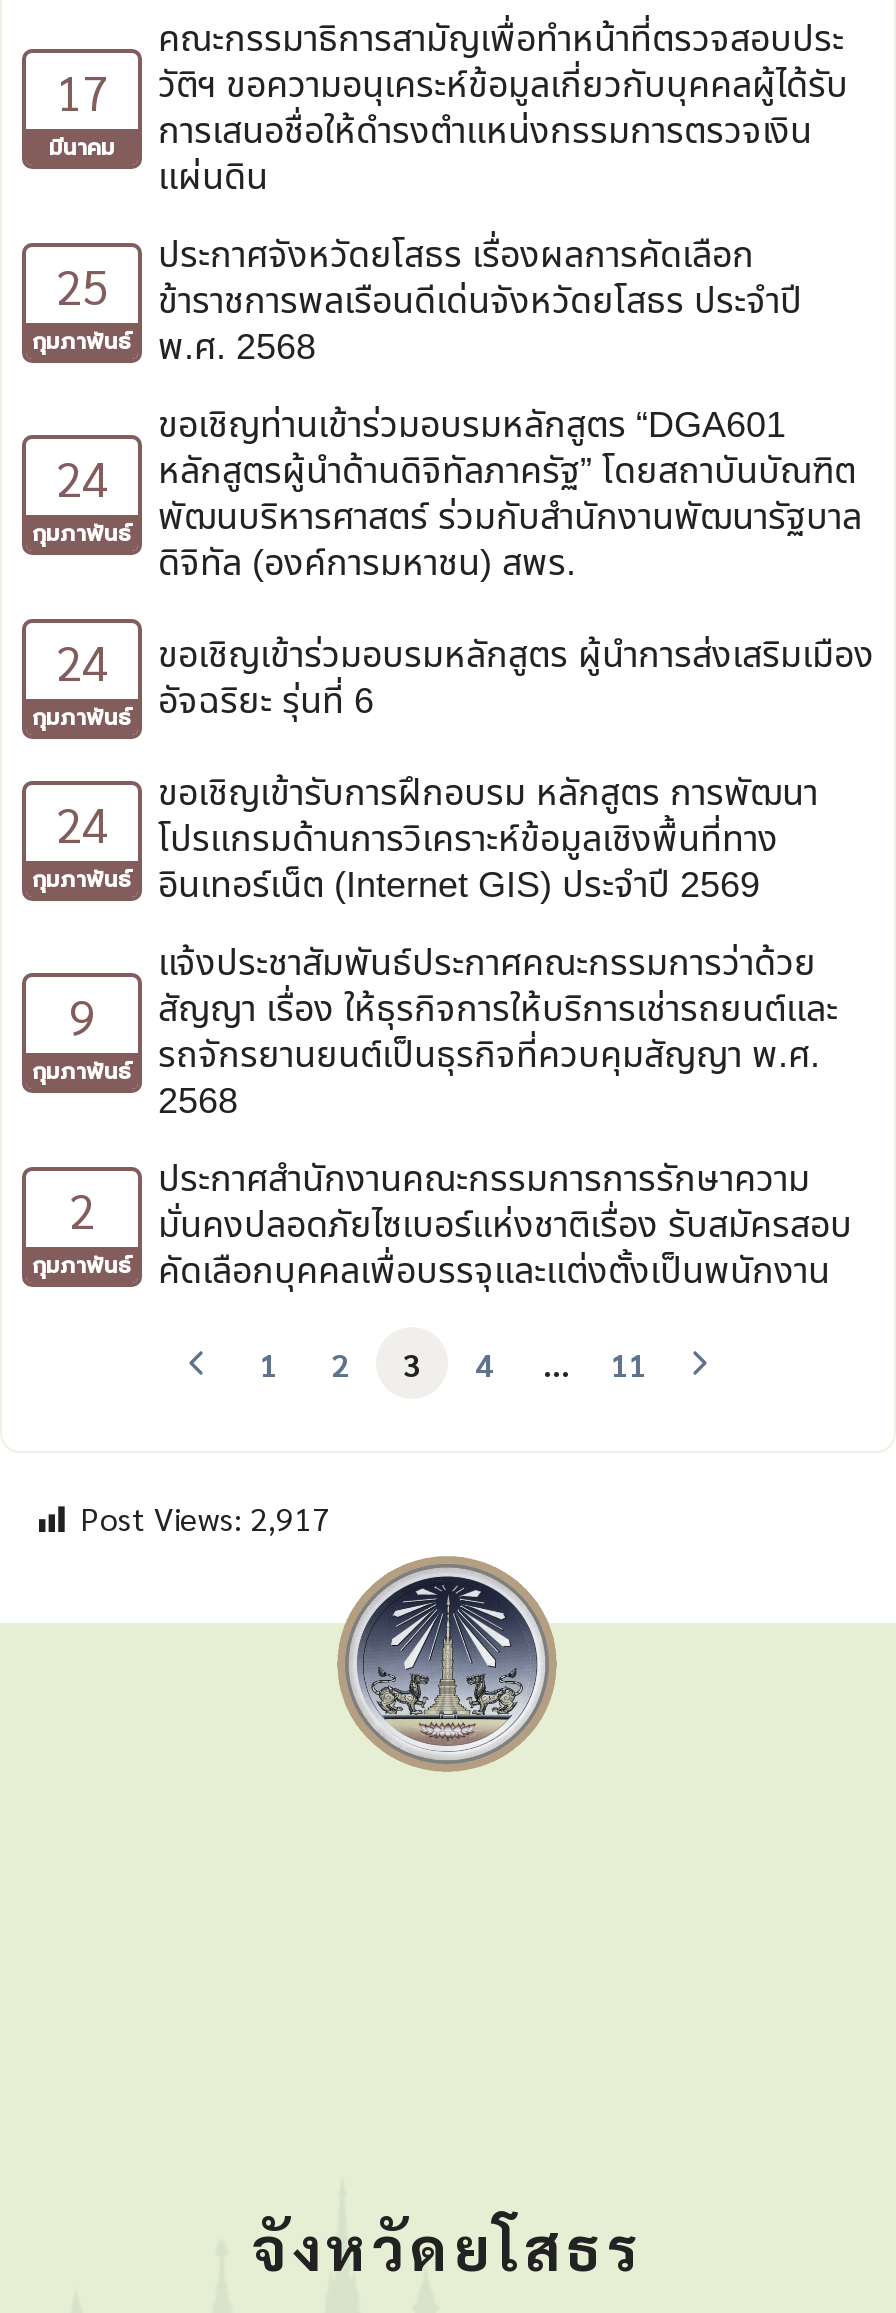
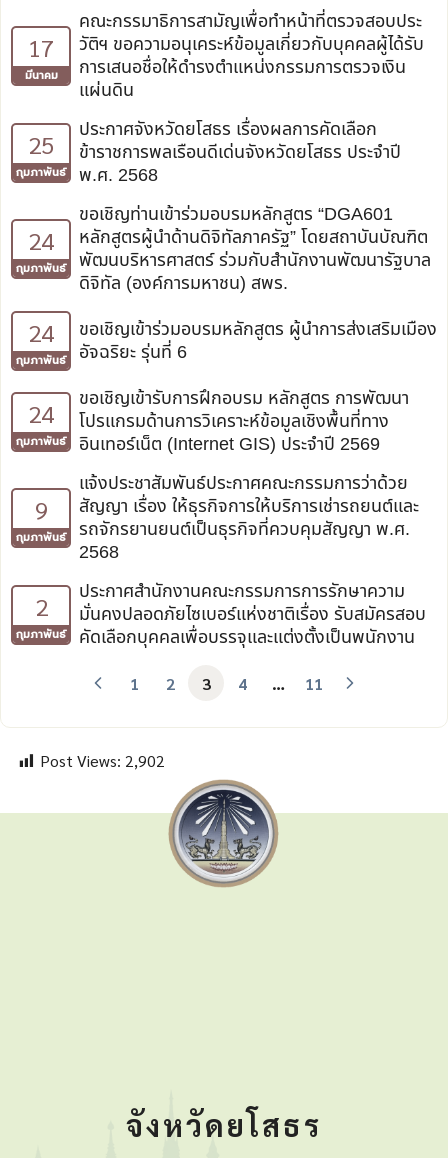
- Post Views: 2,917
+ Post Views: 2,902
